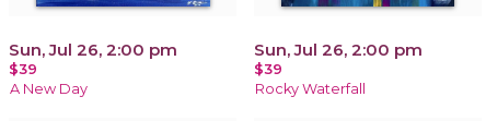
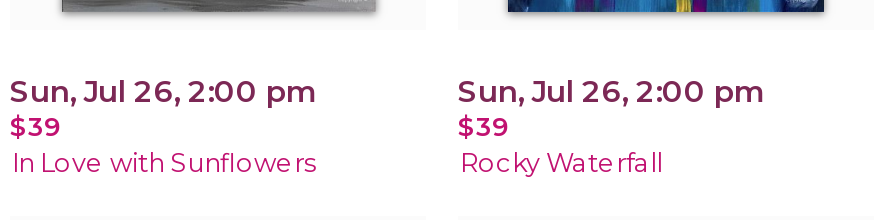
- A New Day
+ In Love with Sunflowers
